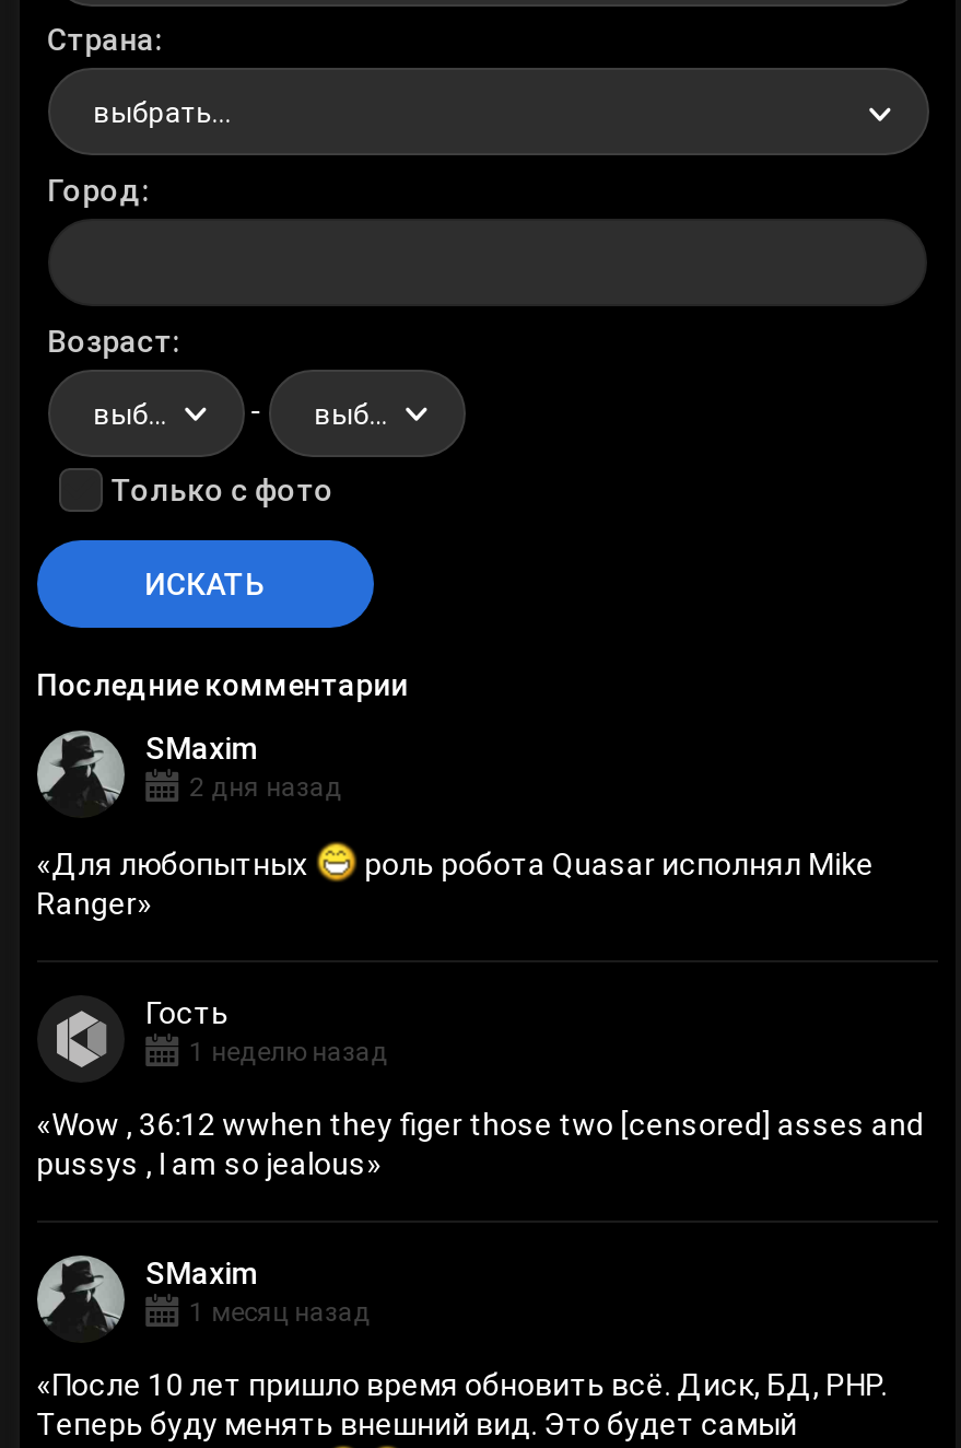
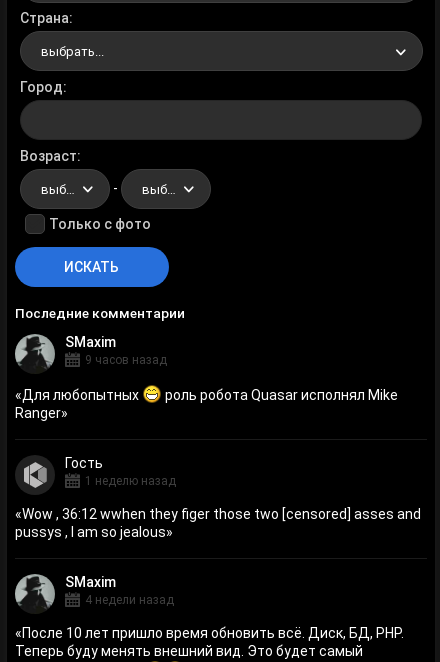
- 2 дня назад
+ 9 часов назад

- 1 месяц назад
+ 4 недели назад
